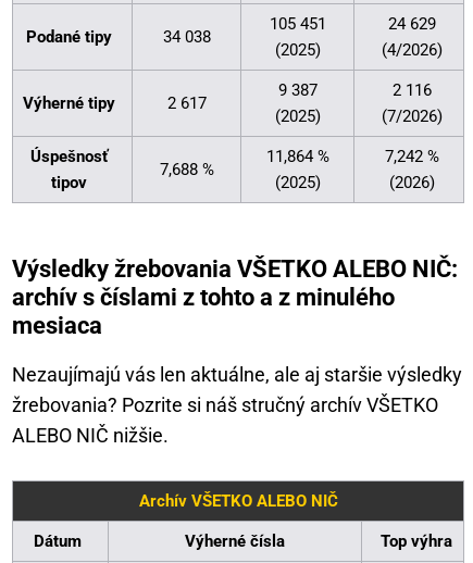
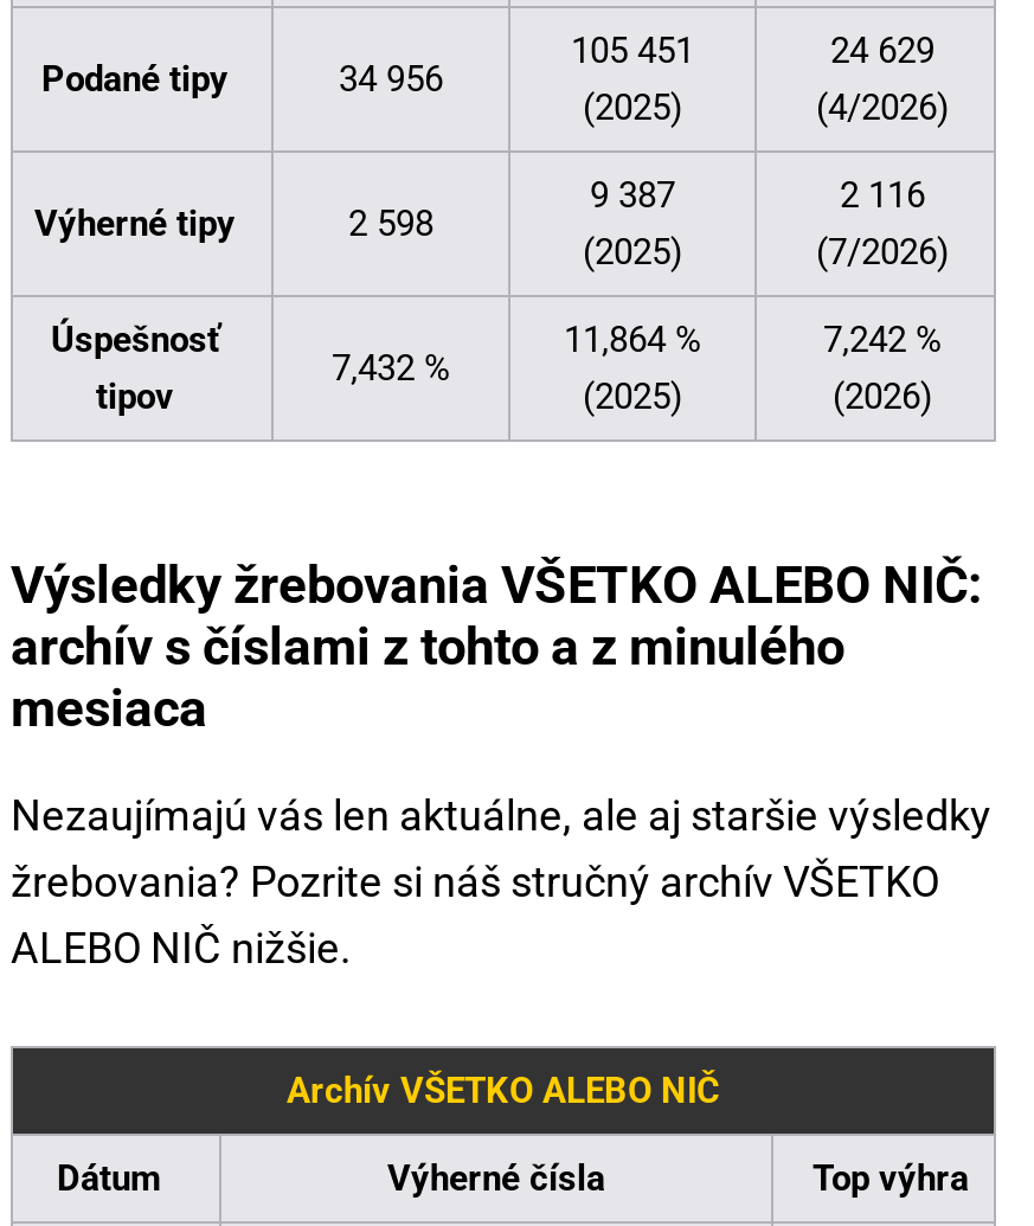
- 34 038
+ 34 956

- 2 617
+ 2 598

- 7,688 %
+ 7,432 %
